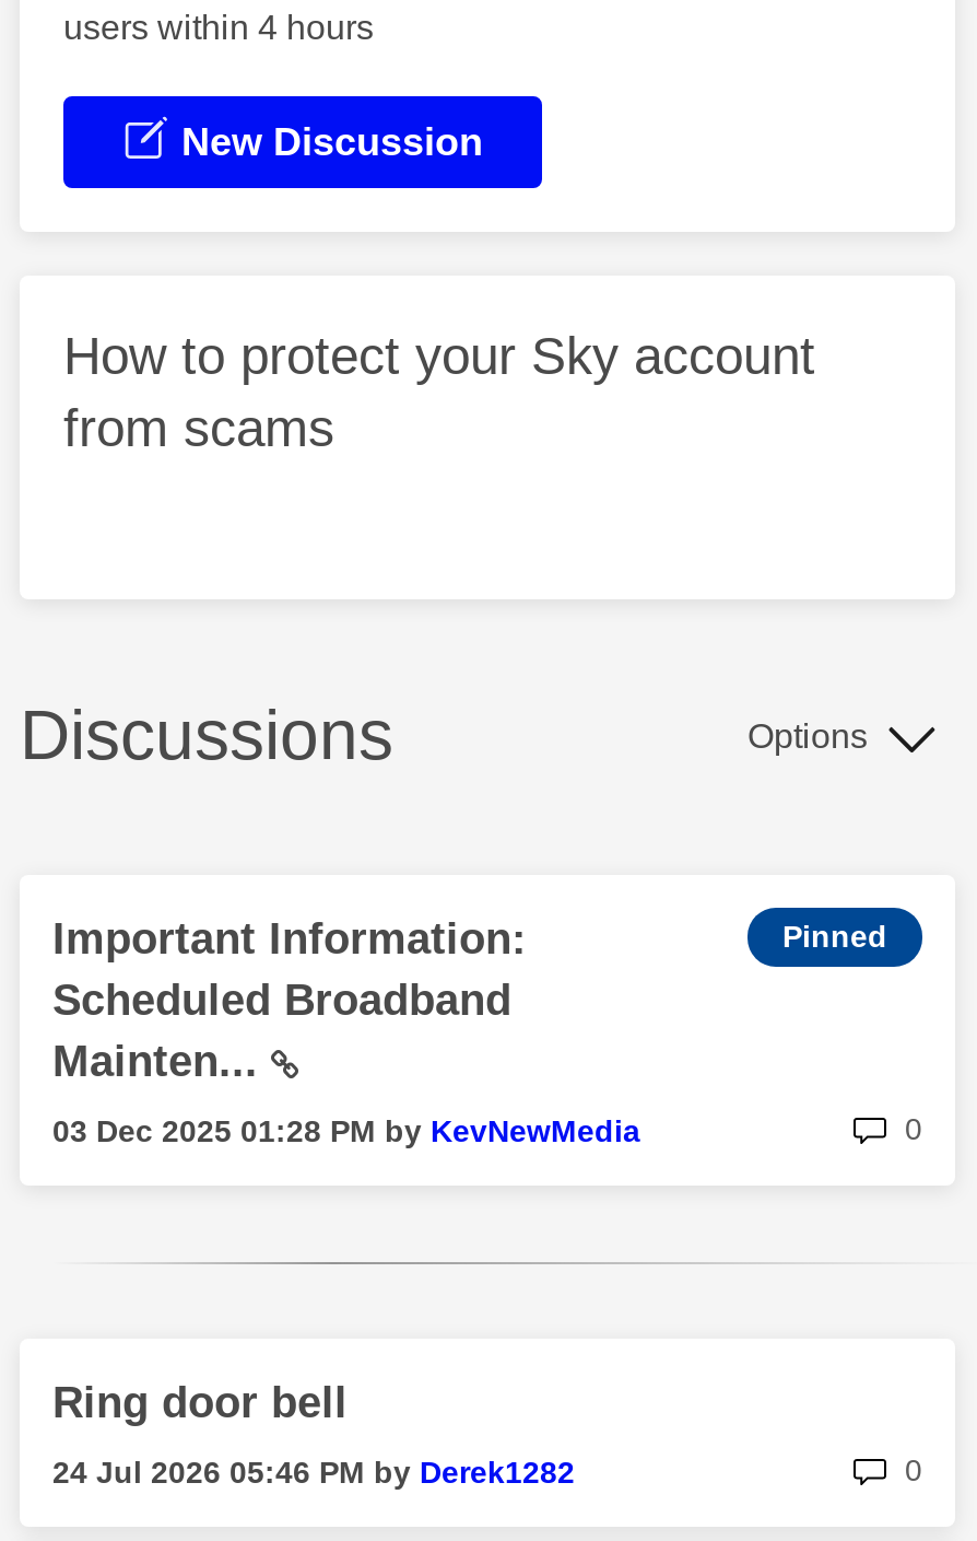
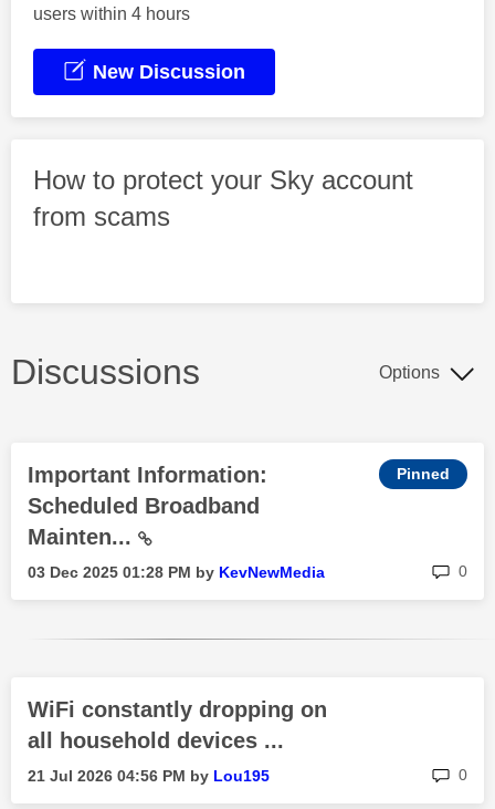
- Ring door bell
+ WiFi constantly dropping on
+ all household devices ...

- 24 Jul 2026 05:46 PM by Derek1282
+ 21 Jul 2026 04:56 PM by Lou195
